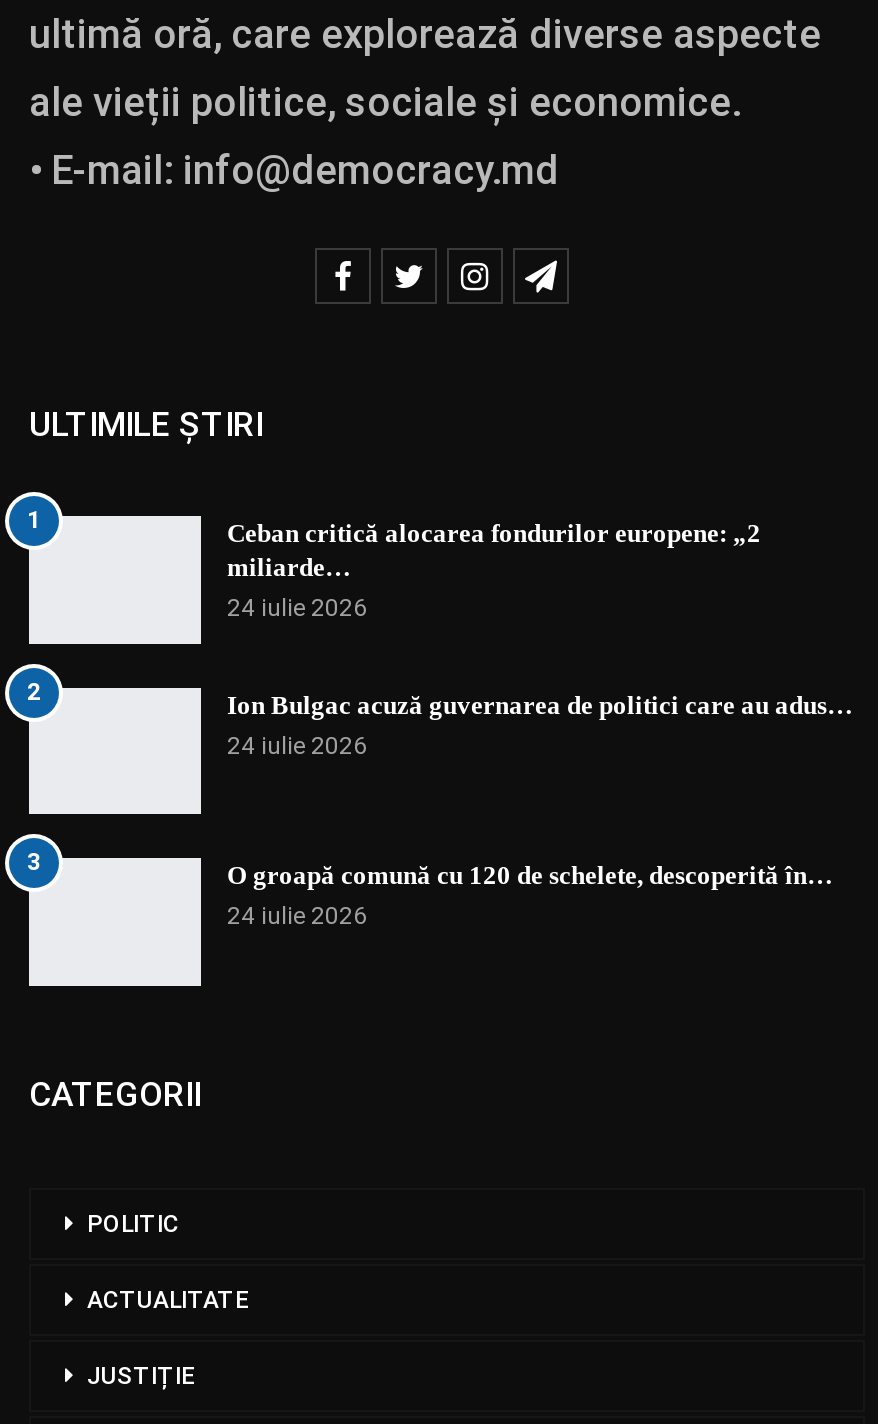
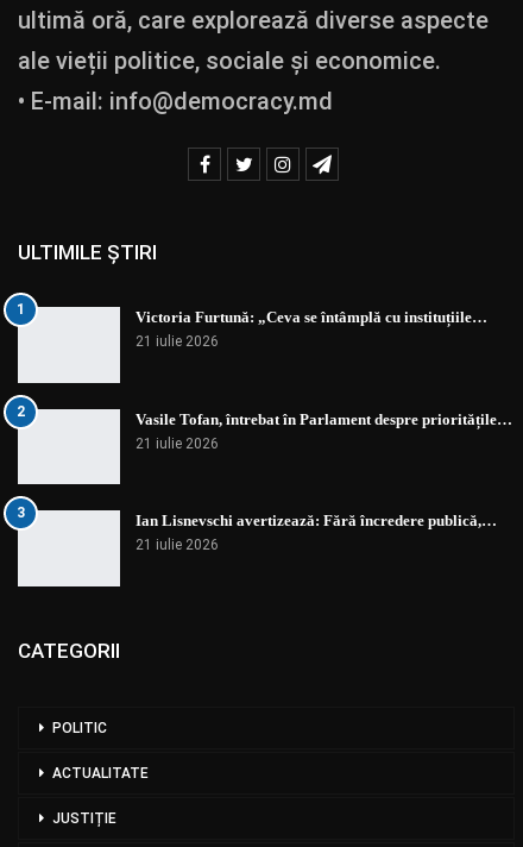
- Ceban critică alocarea fondurilor europene: „2
- miliarde…
- 24 iulie 2026
+ Victoria Furtună: „Ceva se întâmplă cu instituțiile…
+ 21 iulie 2026

- Ion Bulgac acuză guvernarea de politici care au adus…
- 24 iulie 2026
+ Vasile Tofan, întrebat în Parlament despre prioritățile…
+ 21 iulie 2026

- O groapă comună cu 120 de schelete, descoperită în…
- 24 iulie 2026
+ Ian Lisnevschi avertizează: Fără încredere publică,…
+ 21 iulie 2026
